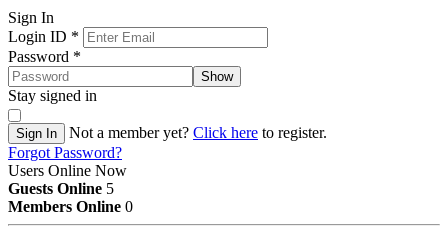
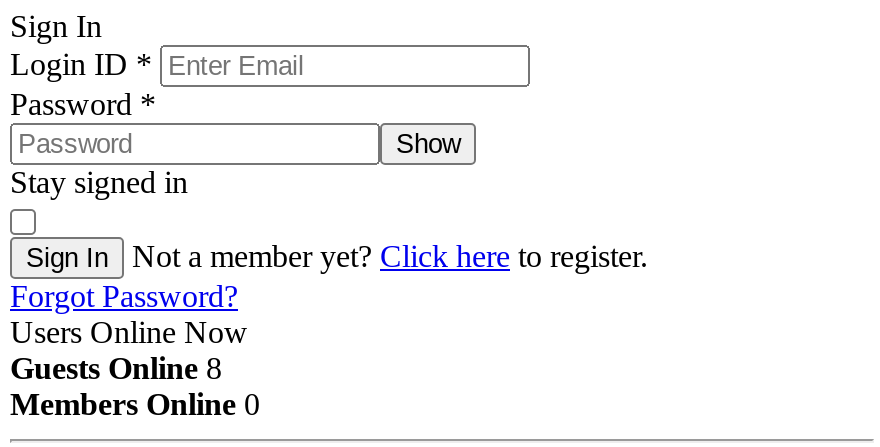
- Guests Online 5
+ Guests Online 8
